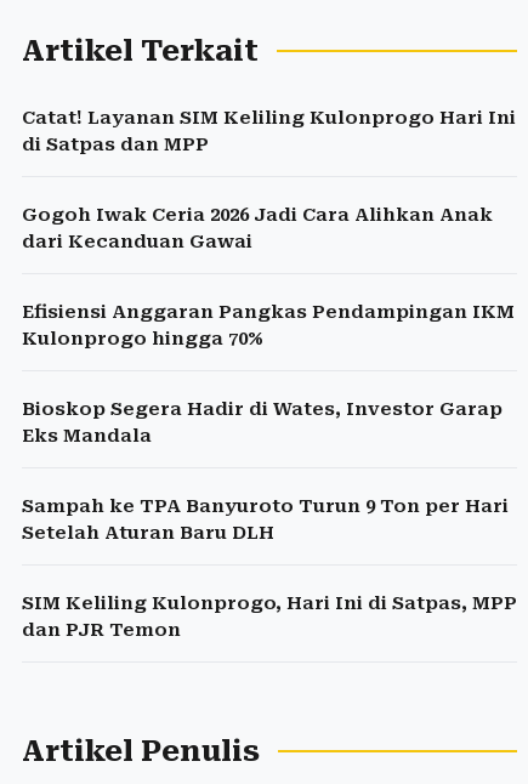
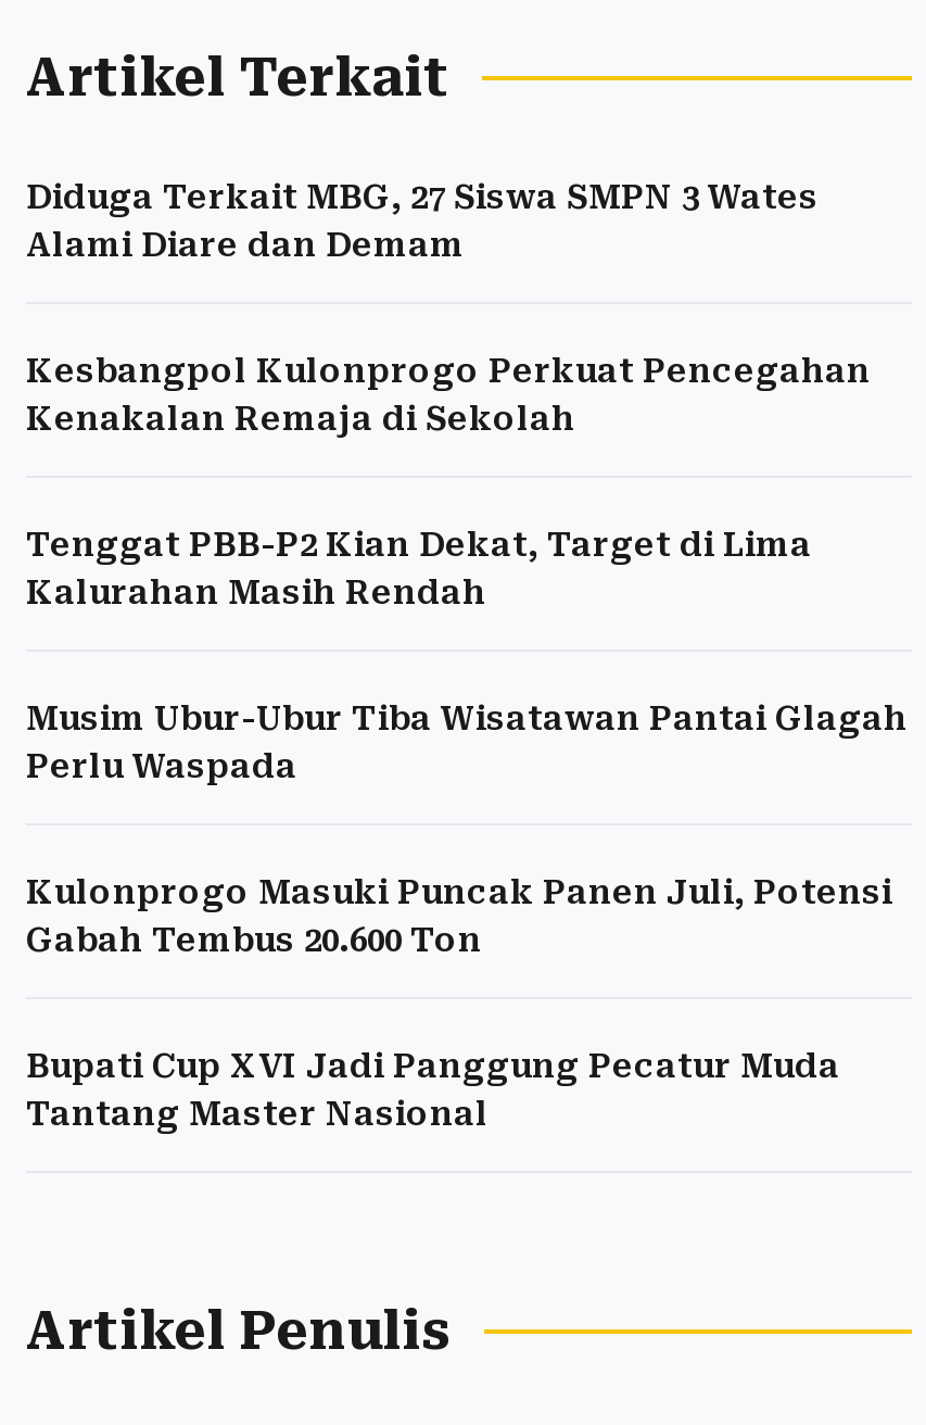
- Catat! Layanan SIM Keliling Kulonprogo Hari Ini
- di Satpas dan MPP
+ Diduga Terkait MBG, 27 Siswa SMPN 3 Wates
+ Alami Diare dan Demam

- Gogoh Iwak Ceria 2026 Jadi Cara Alihkan Anak
- dari Kecanduan Gawai
+ Kesbangpol Kulonprogo Perkuat Pencegahan
+ Kenakalan Remaja di Sekolah

- Efisiensi Anggaran Pangkas Pendampingan IKM
- Kulonprogo hingga 70%
+ Tenggat PBB-P2 Kian Dekat, Target di Lima
+ Kalurahan Masih Rendah

- Bioskop Segera Hadir di Wates, Investor Garap
- Eks Mandala
+ Musim Ubur-Ubur Tiba Wisatawan Pantai Glagah
+ Perlu Waspada

- Sampah ke TPA Banyuroto Turun 9 Ton per Hari
- Setelah Aturan Baru DLH
+ Kulonprogo Masuki Puncak Panen Juli, Potensi
+ Gabah Tembus 20.600 Ton

- SIM Keliling Kulonprogo, Hari Ini di Satpas, MPP
- dan PJR Temon
+ Bupati Cup XVI Jadi Panggung Pecatur Muda
+ Tantang Master Nasional
